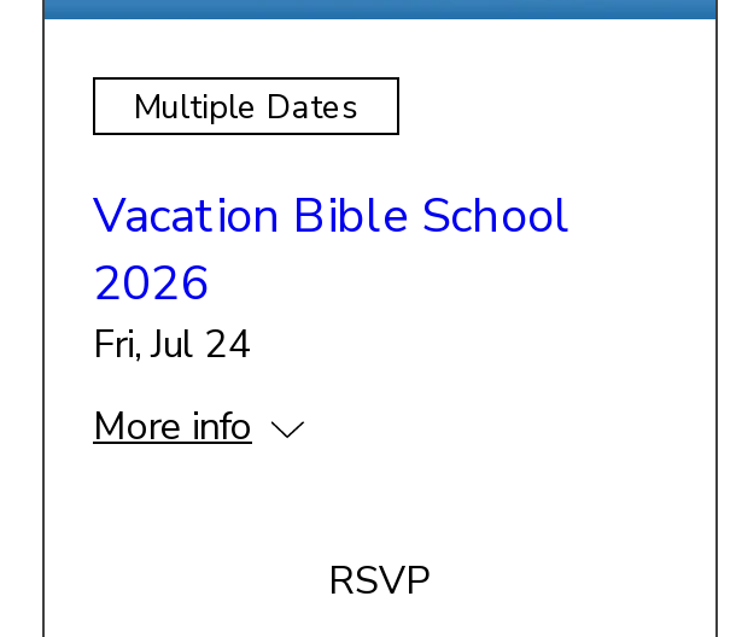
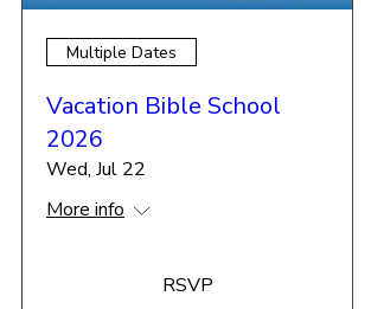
- Fri, Jul 24
+ Wed, Jul 22
